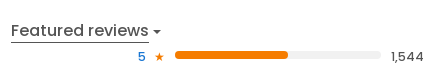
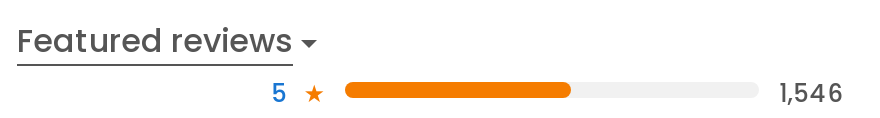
- 1,544
+ 1,546
